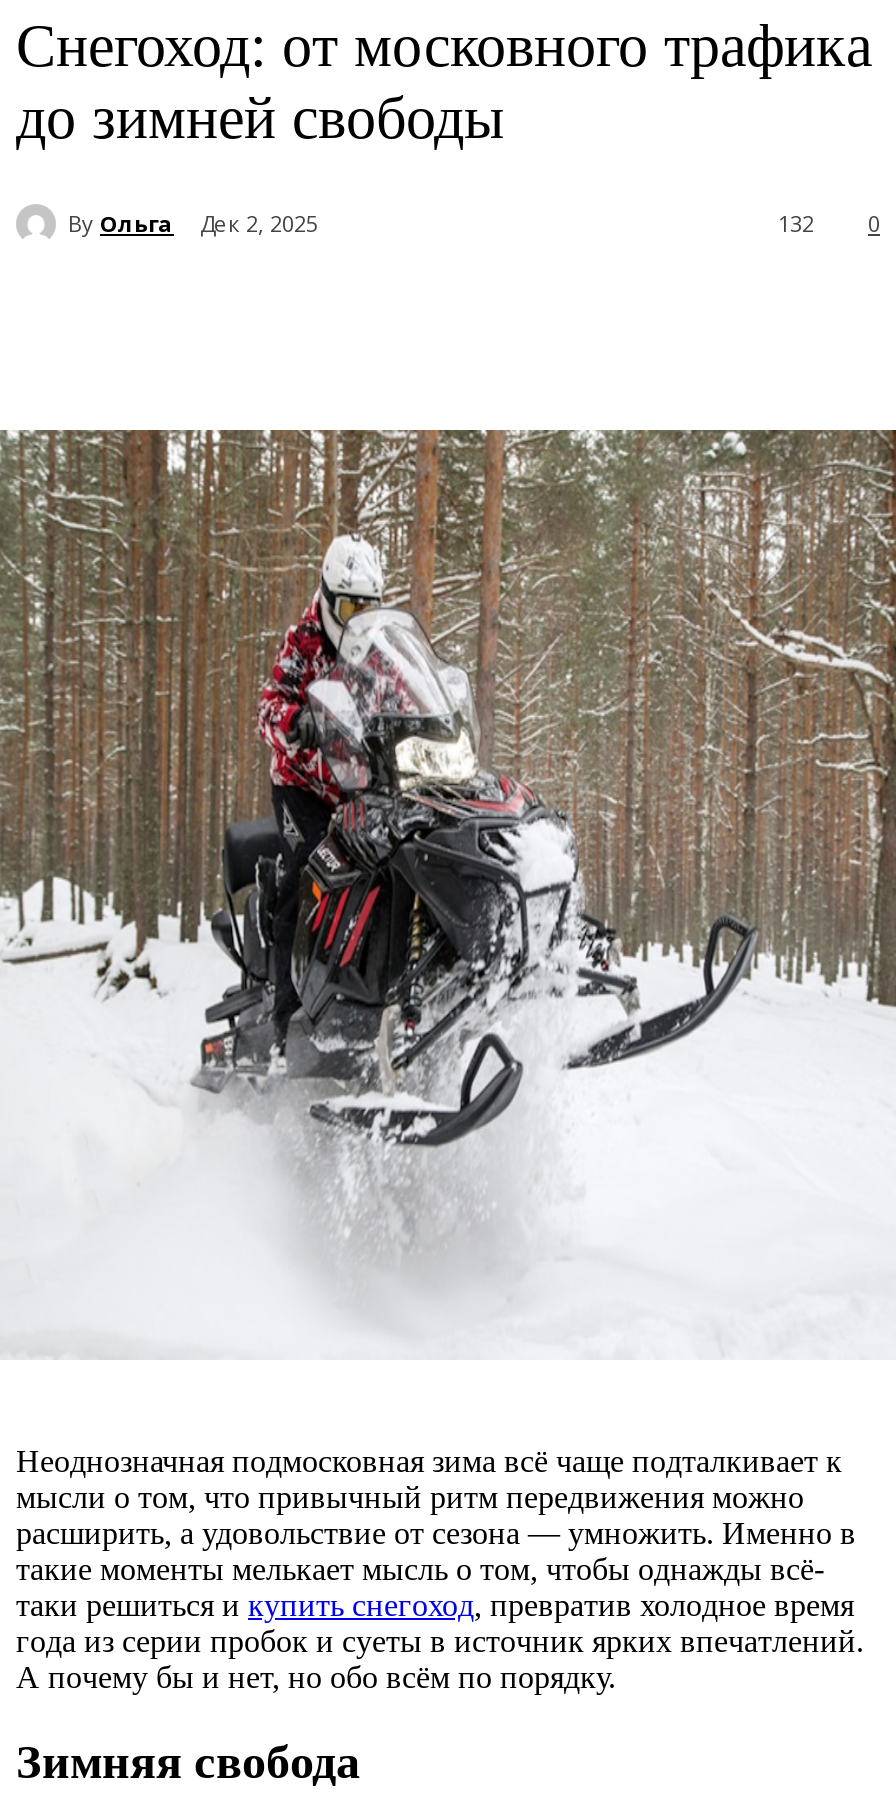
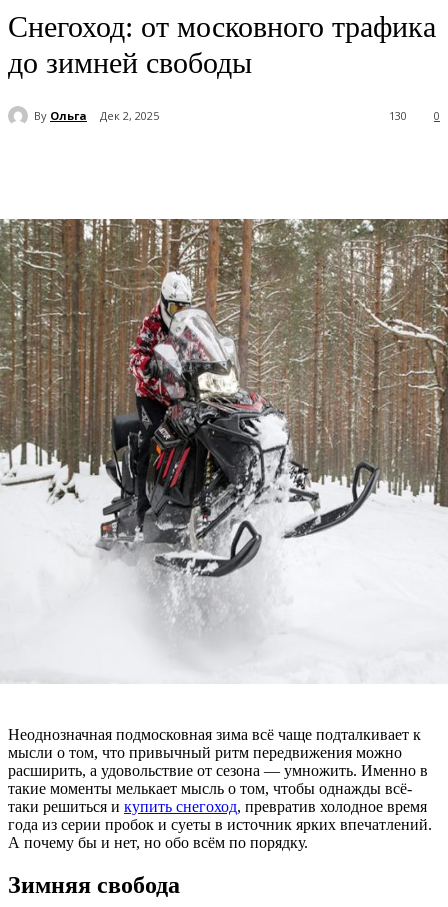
- 132 0
+ 130 0
